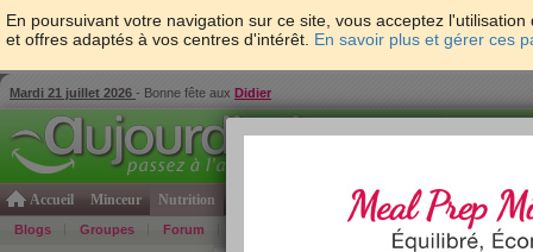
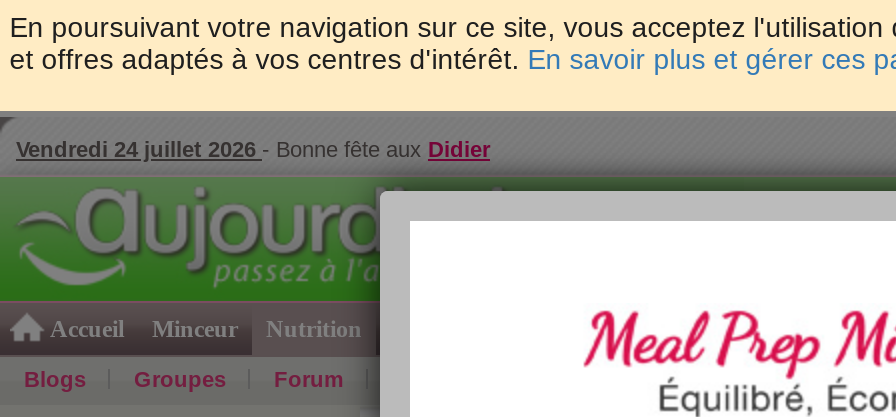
- Mardi 21 juillet 2026 - Bonne fête aux Didier
+ Vendredi 24 juillet 2026 - Bonne fête aux Didier
